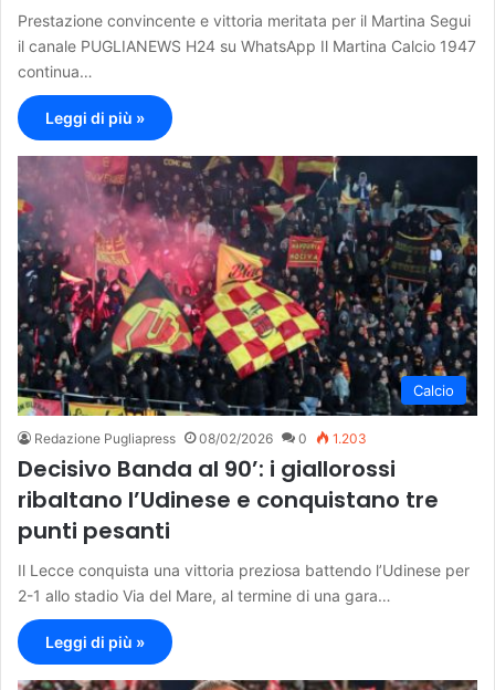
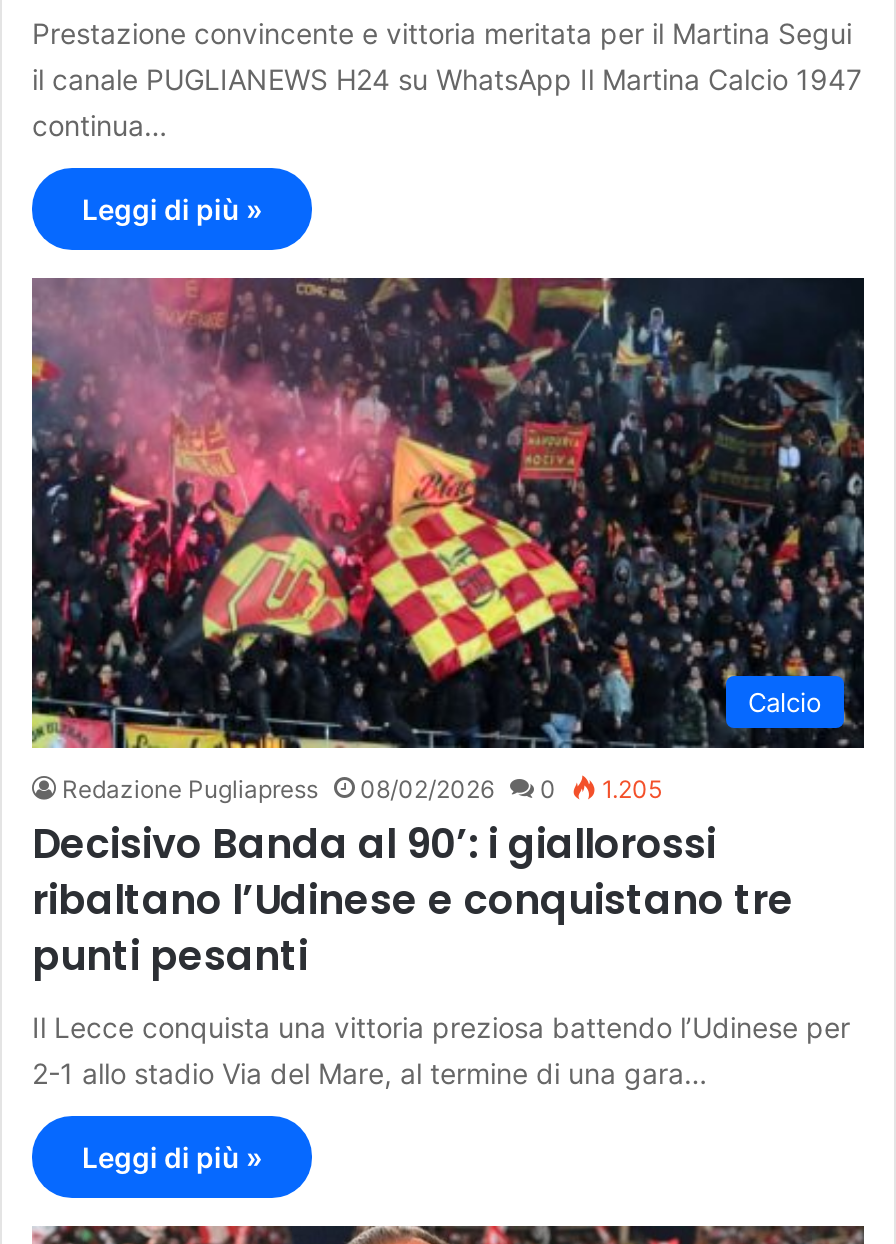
- Redazione Pugliapress 08/02/2026 0 1.203
+ Redazione Pugliapress 08/02/2026 0 1.205
